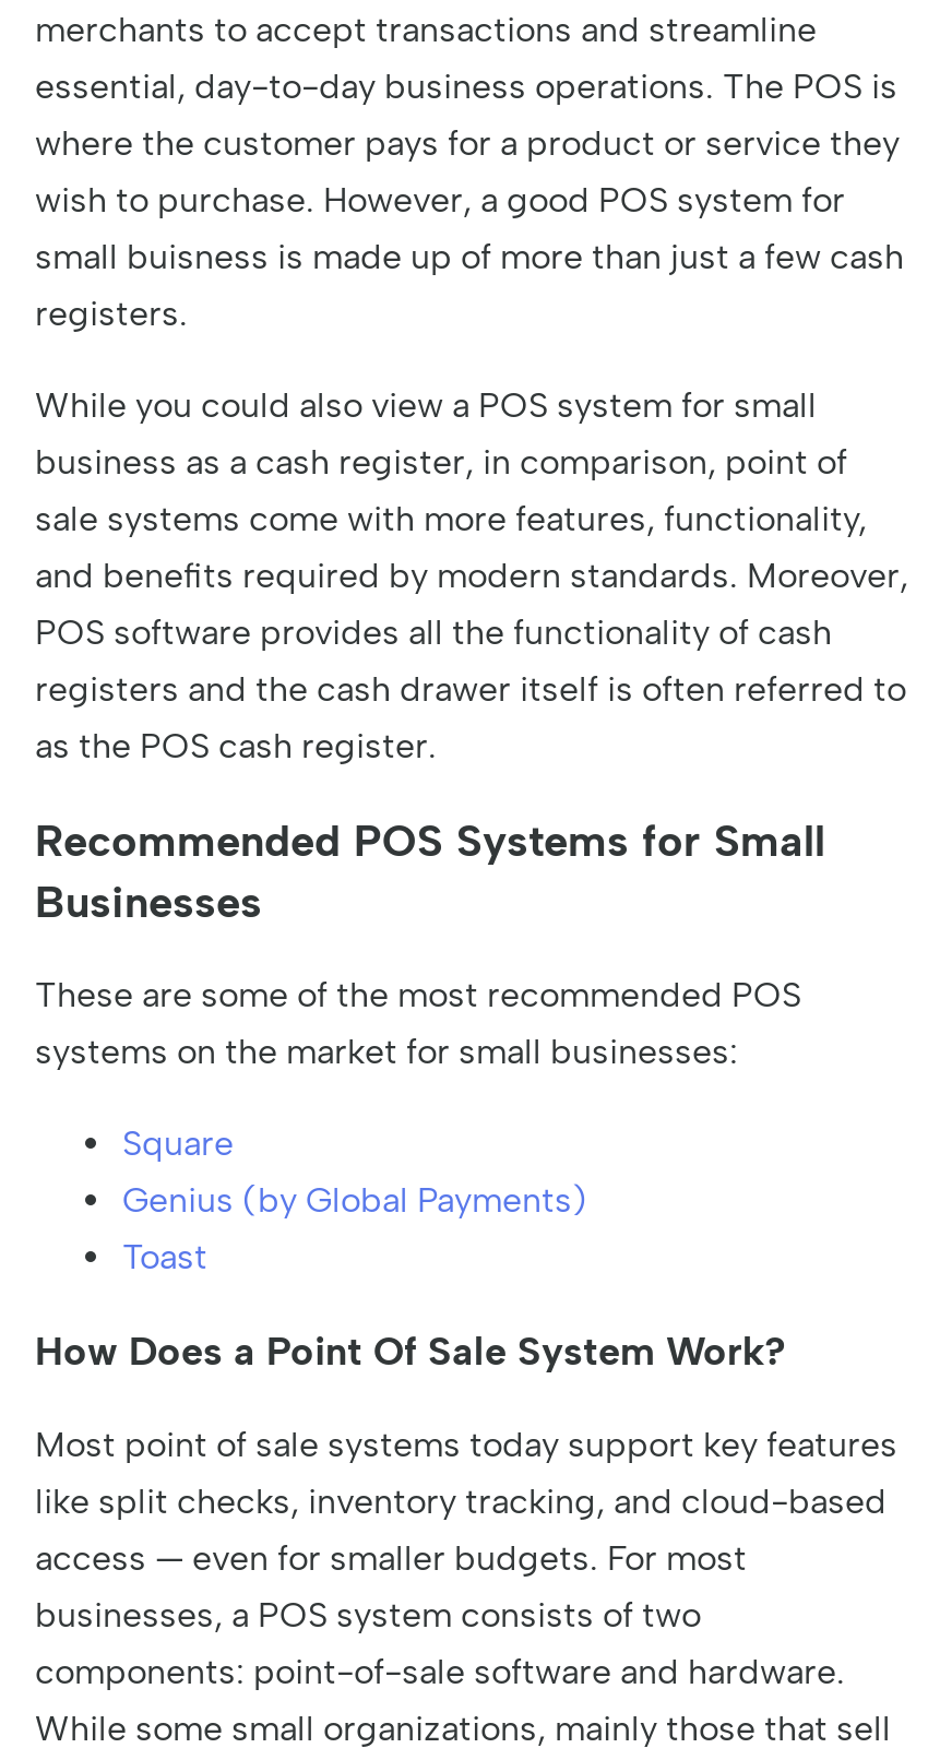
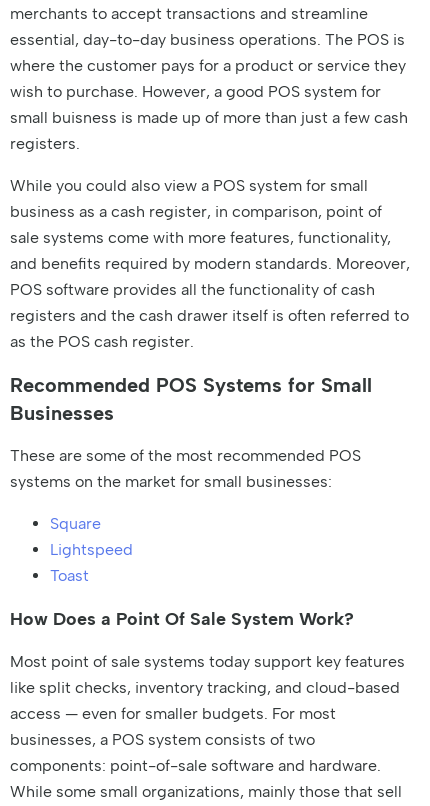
- Genius (by Global Payments)
+ Lightspeed
